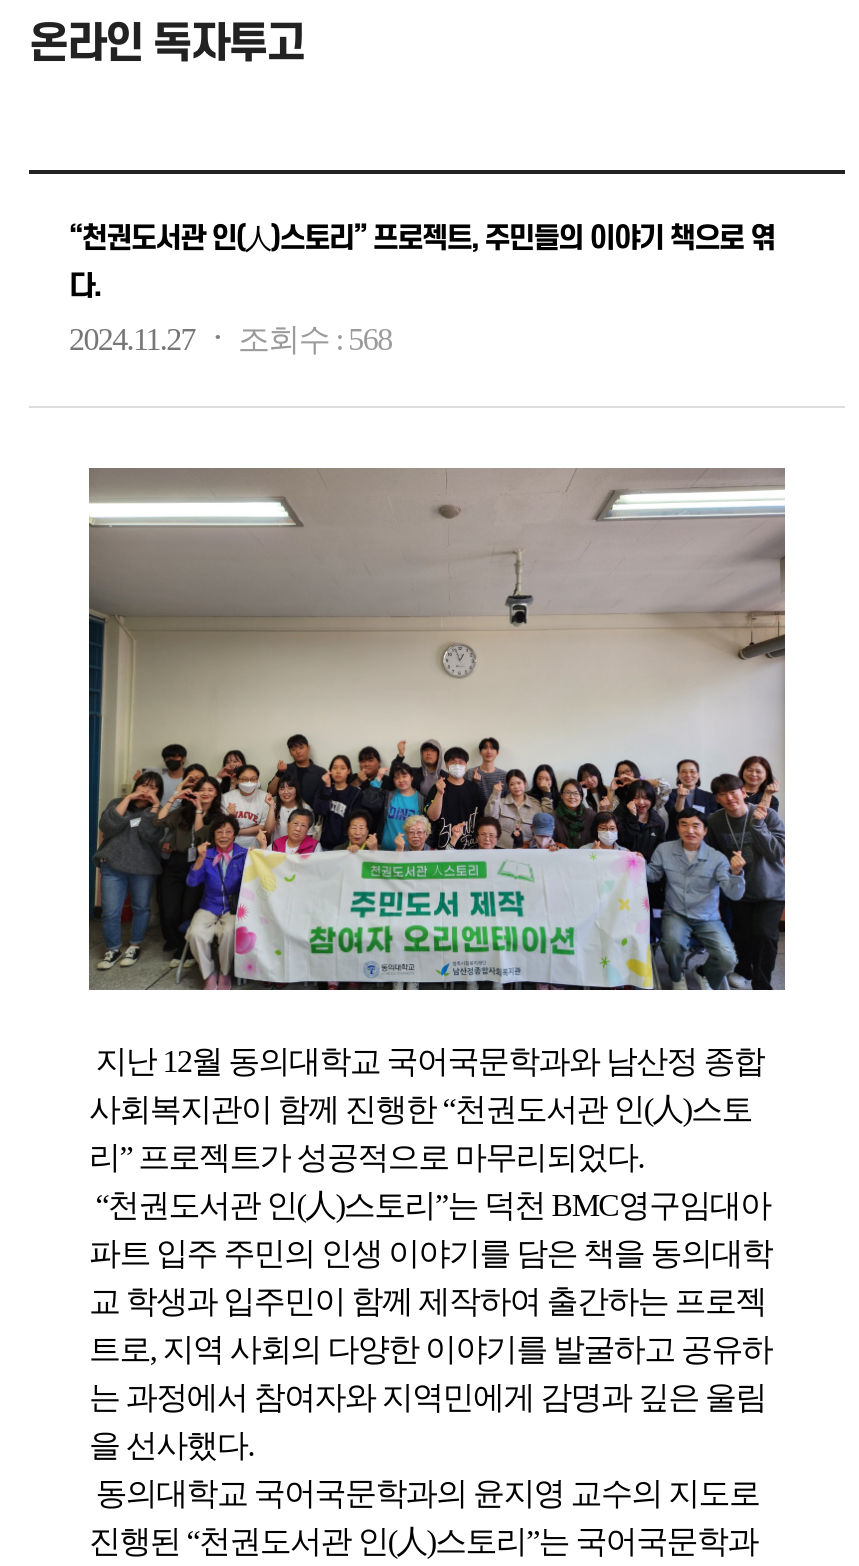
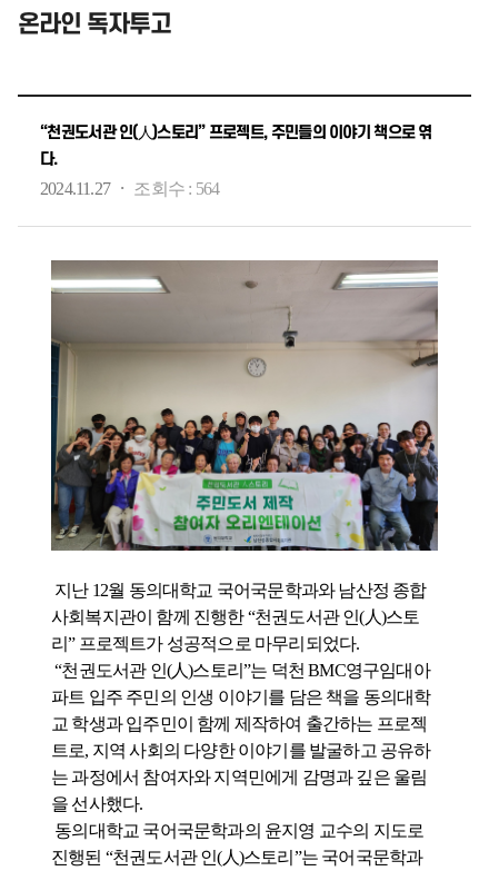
- 2024.11.27 · 조회수 : 568
+ 2024.11.27 · 조회수 : 564
